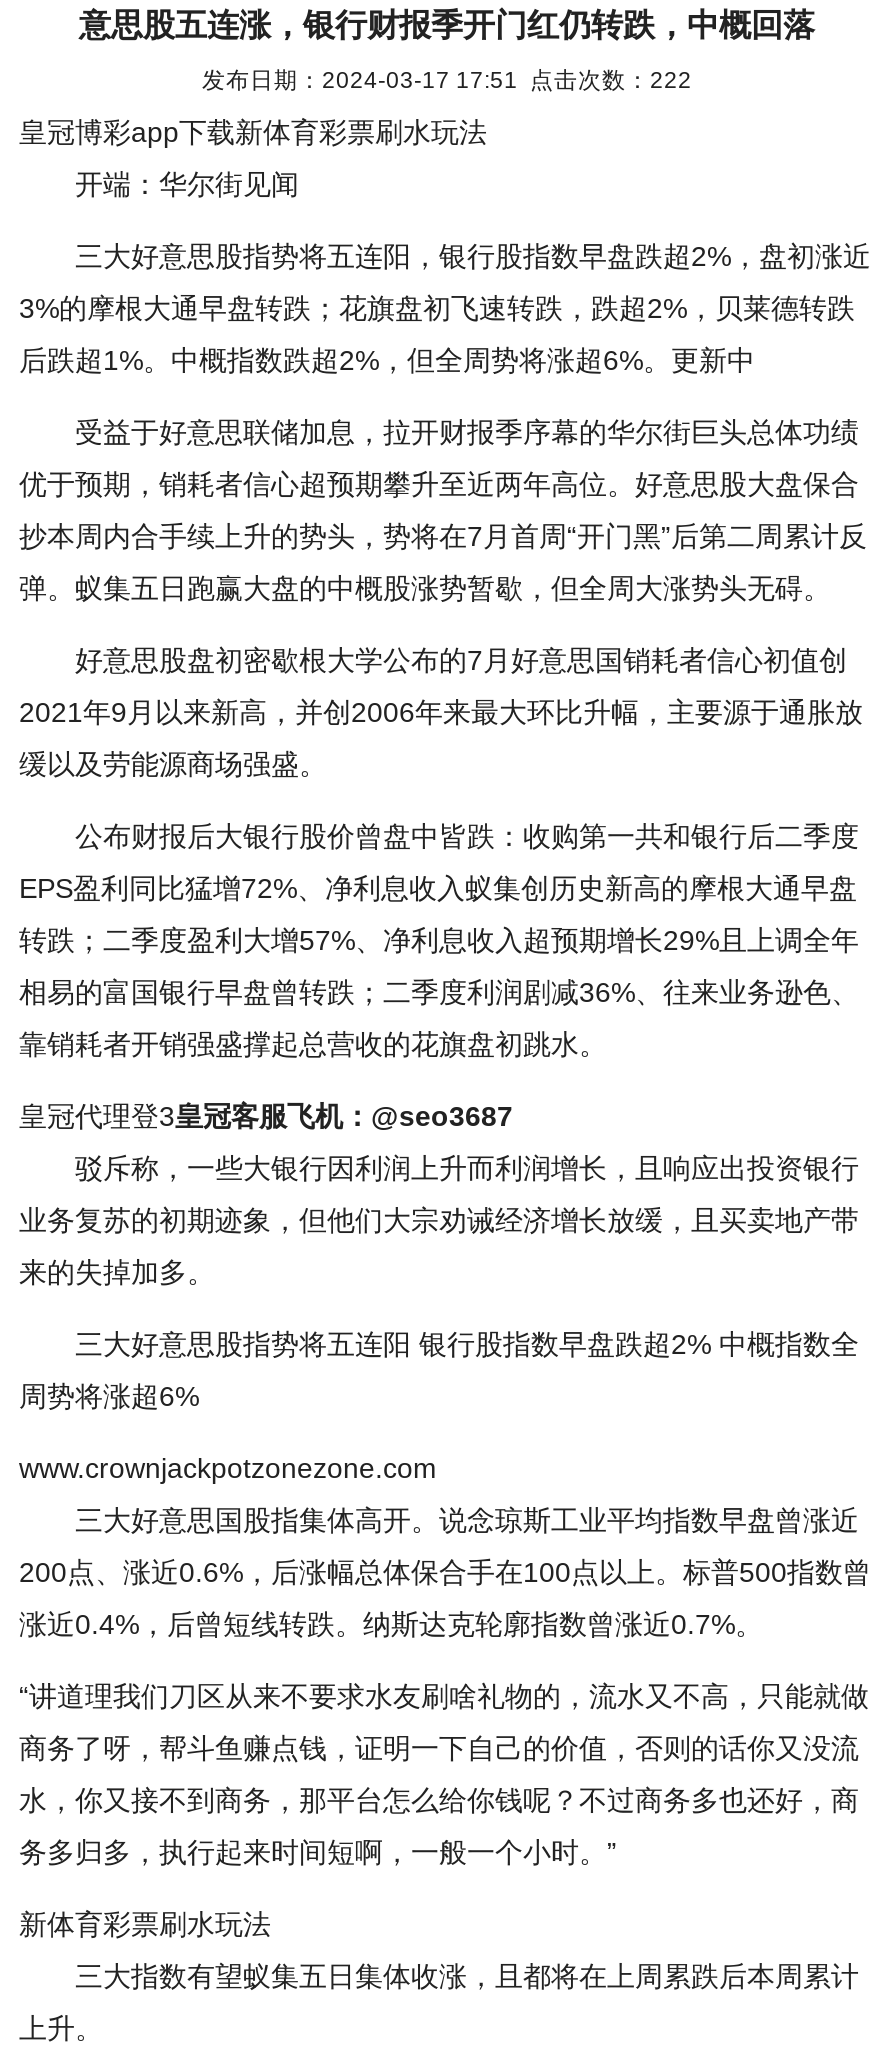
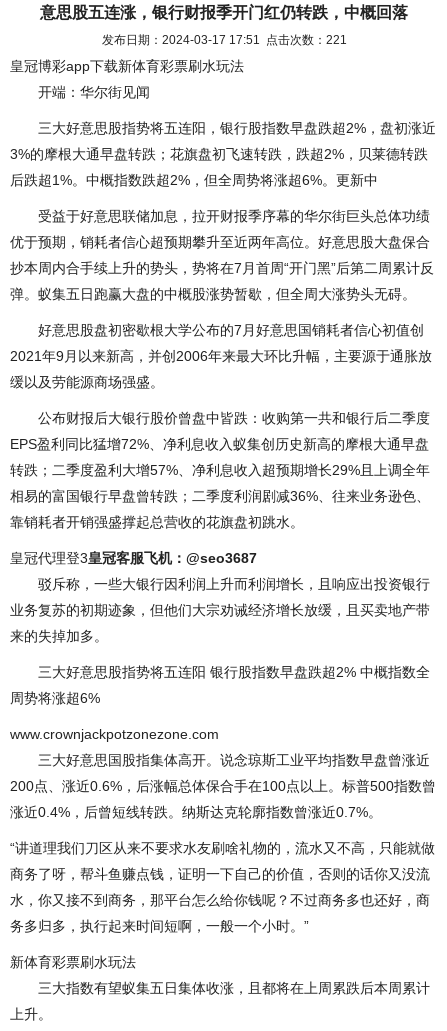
- 发布日期：2024-03-17 17:51 点击次数：222
+ 发布日期：2024-03-17 17:51 点击次数：221
